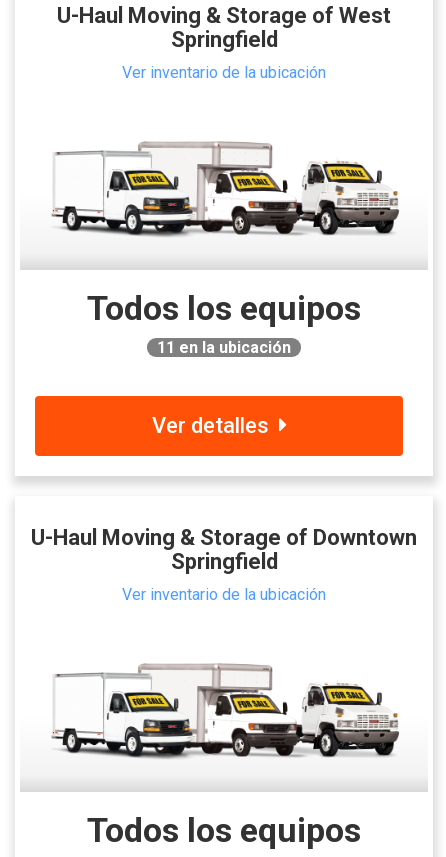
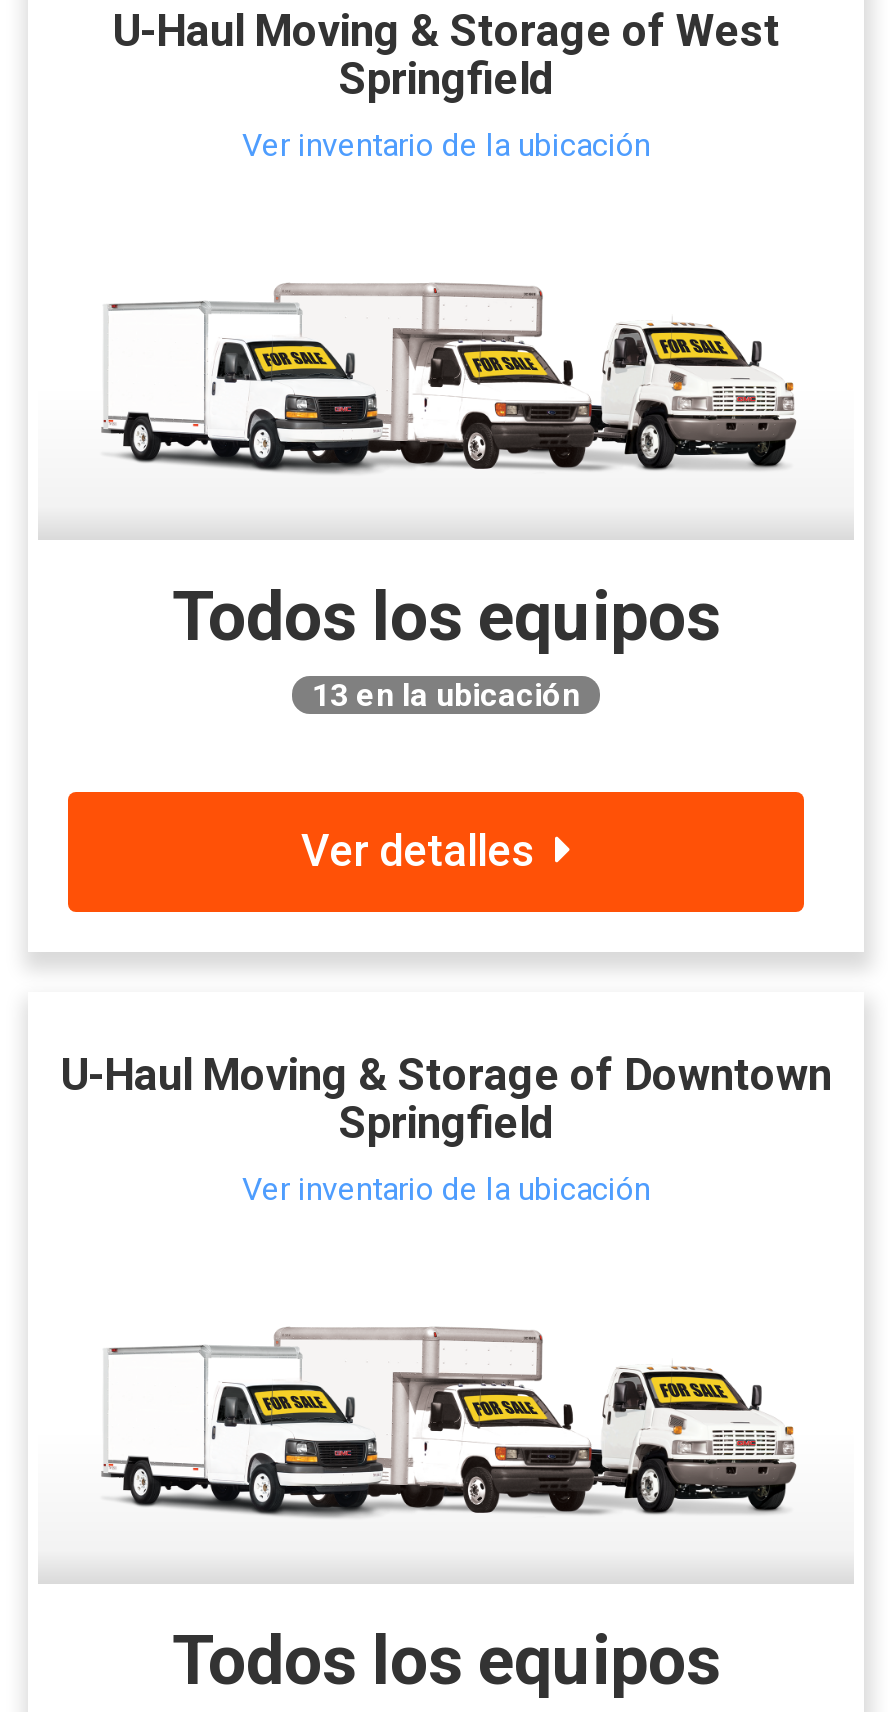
- 11en la ubicación
+ 13en la ubicación
